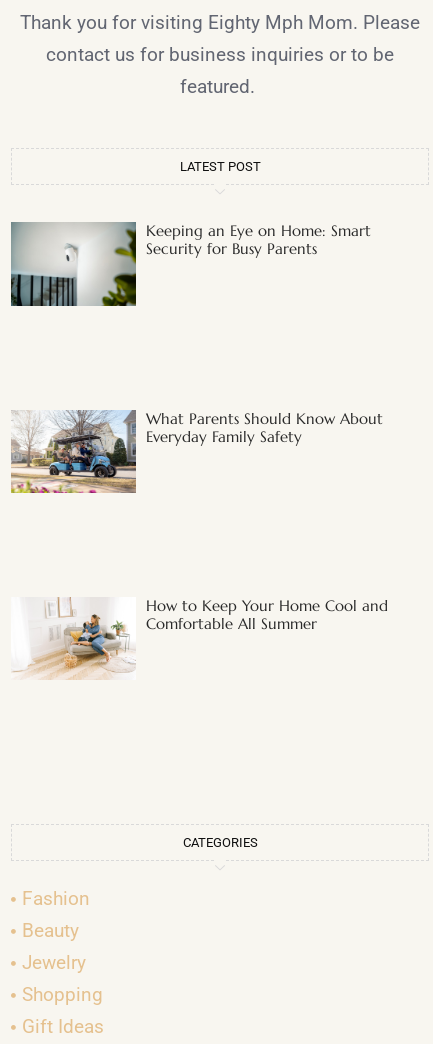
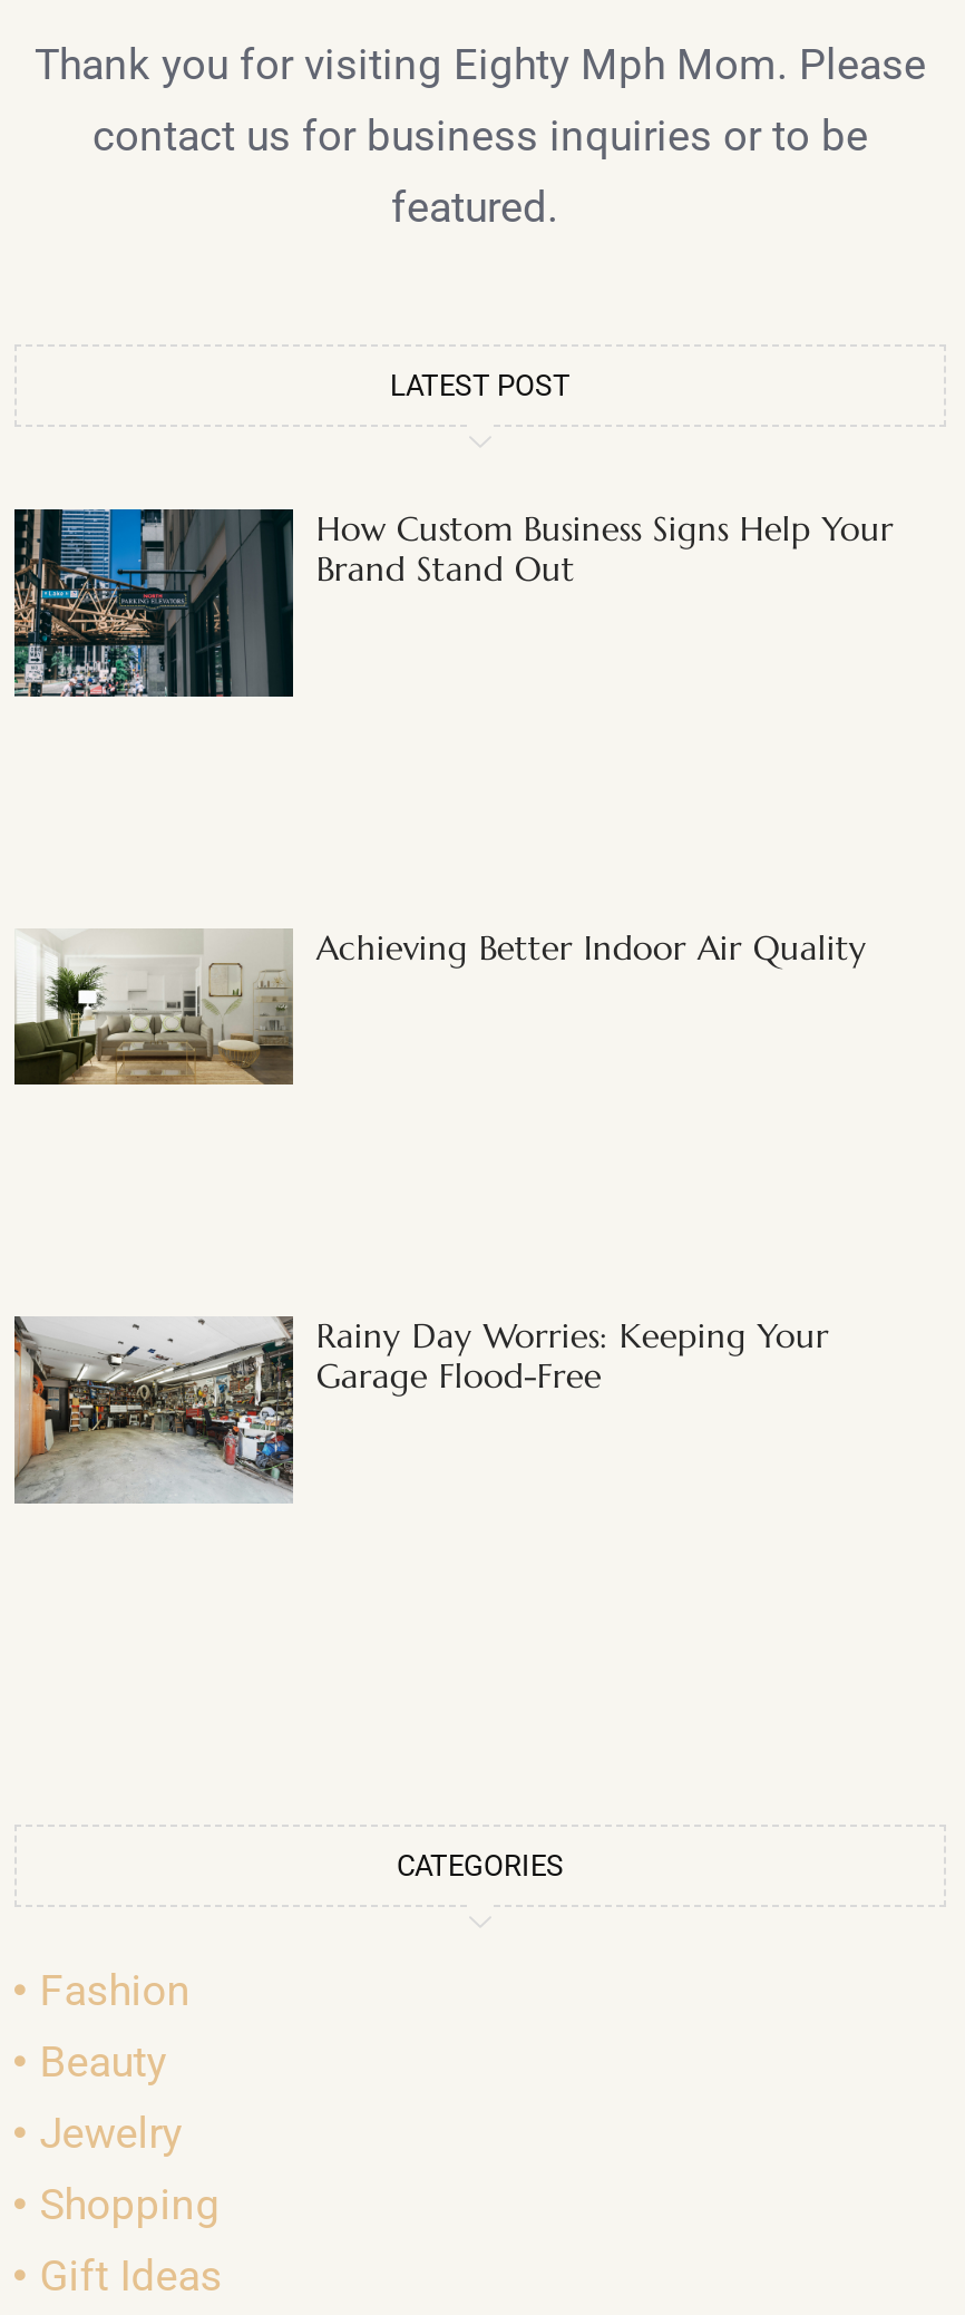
- [image]
- Keeping an Eye on Home: Smart
- Security for Busy Parents
+ [image]
+ How Custom Business Signs Help Your
+ Brand Stand Out

- [image]
- What Parents Should Know About
- Everyday Family Safety
+ [image]
+ Achieving Better Indoor Air Quality

- [image]
- How to Keep Your Home Cool and
- Comfortable All Summer
+ [image]
+ Rainy Day Worries: Keeping Your
+ Garage Flood-Free
